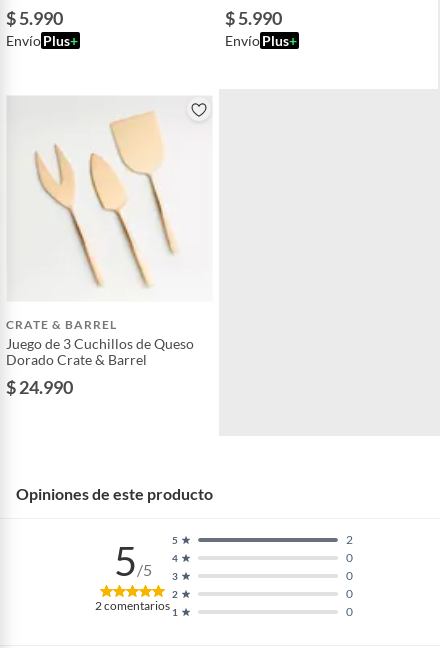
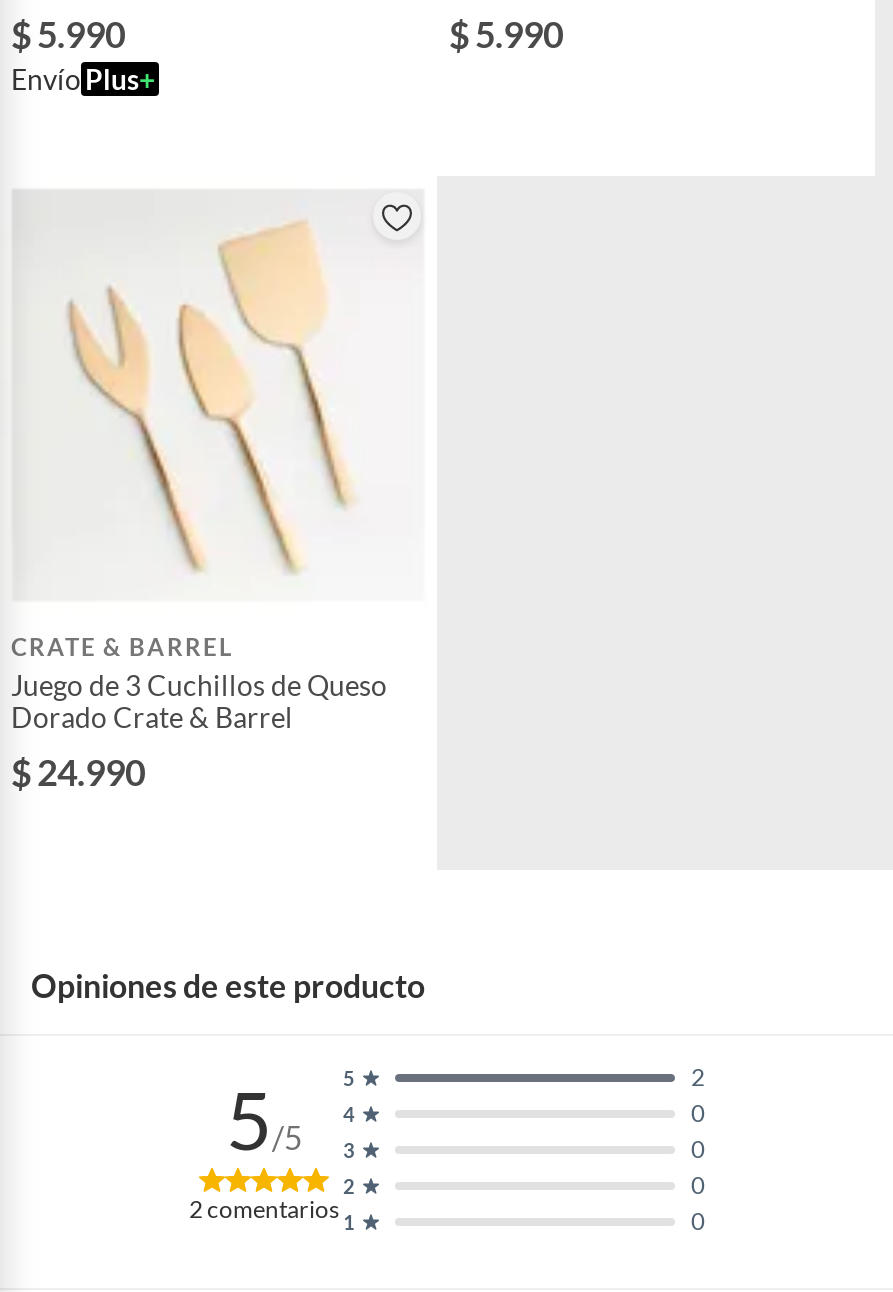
- Envío Plus+
